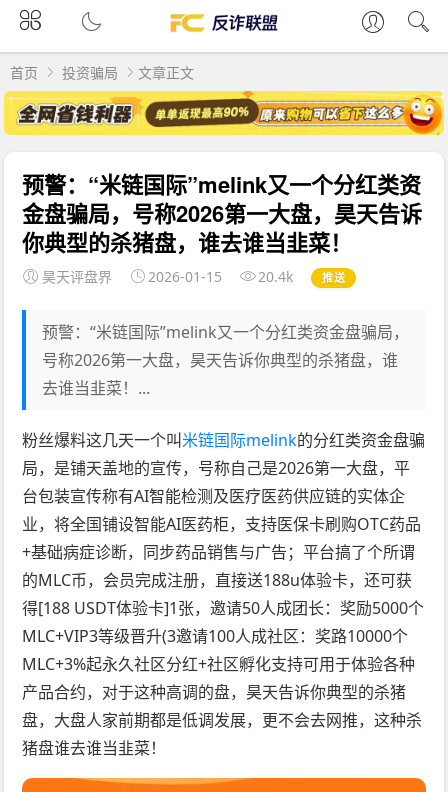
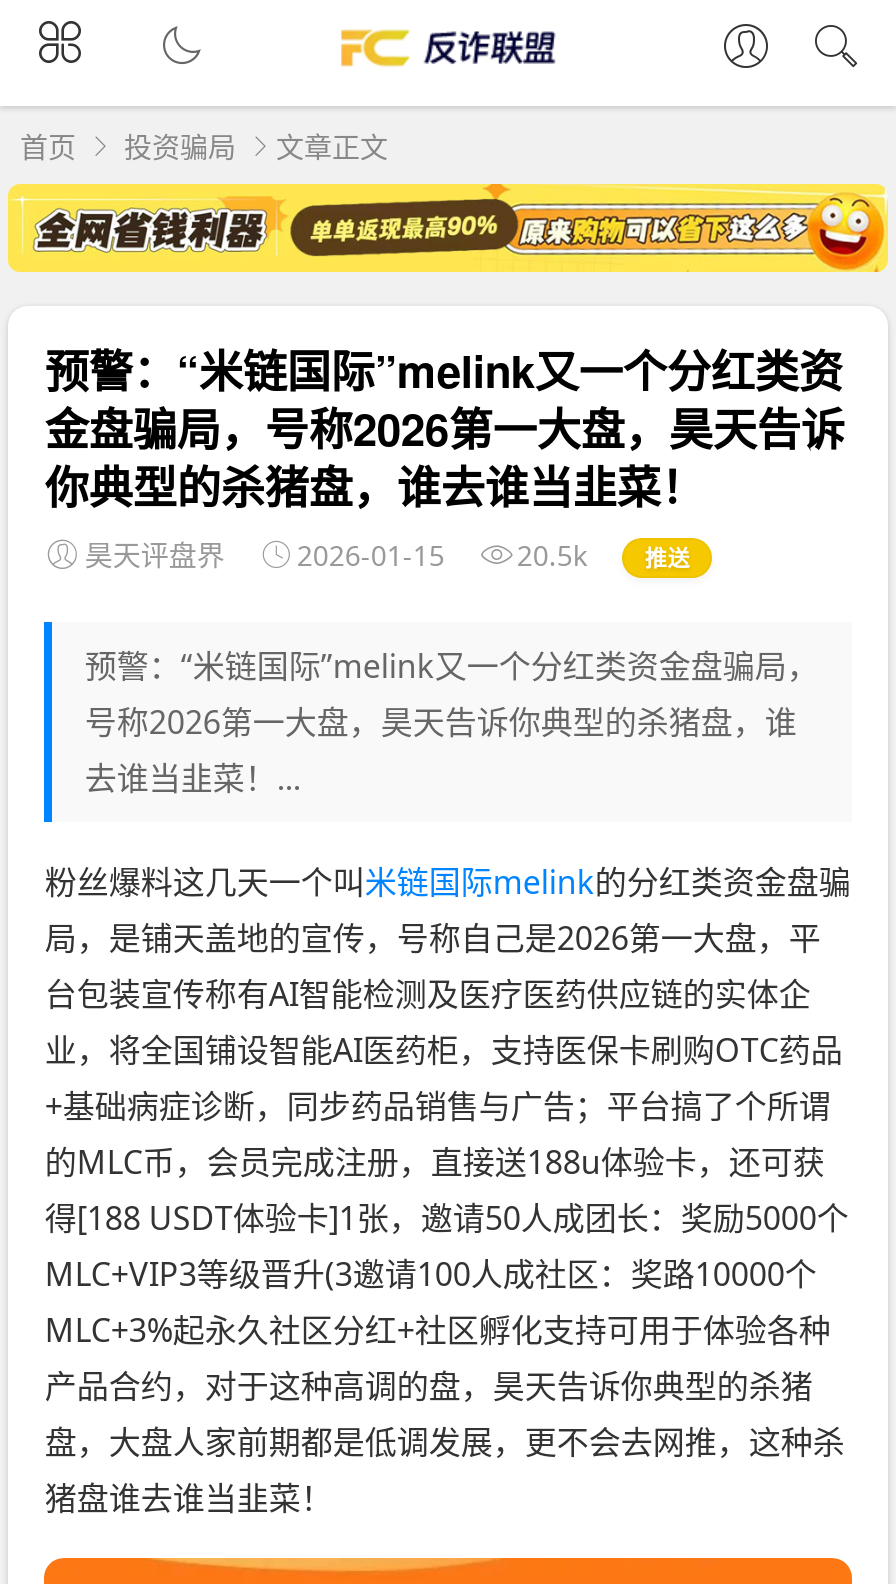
- 昊天评盘界 2026-01-15 20.4k 推送
+ 昊天评盘界 2026-01-15 20.5k 推送
